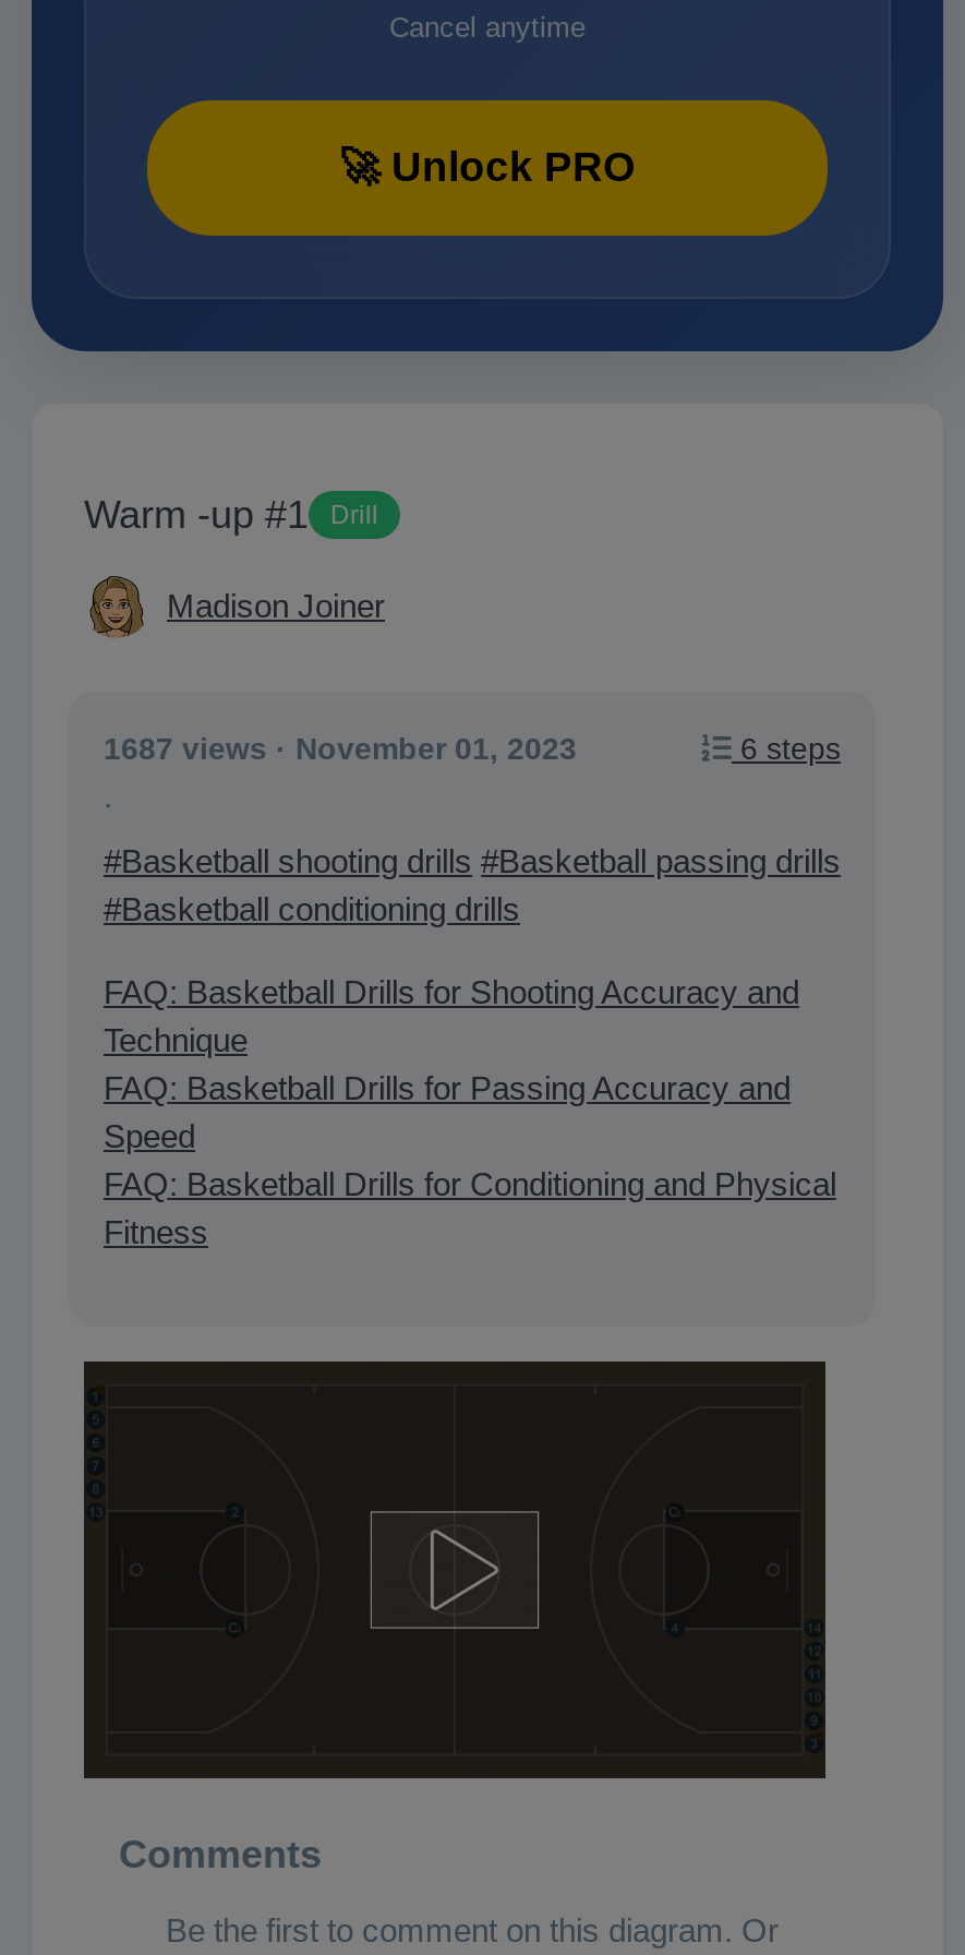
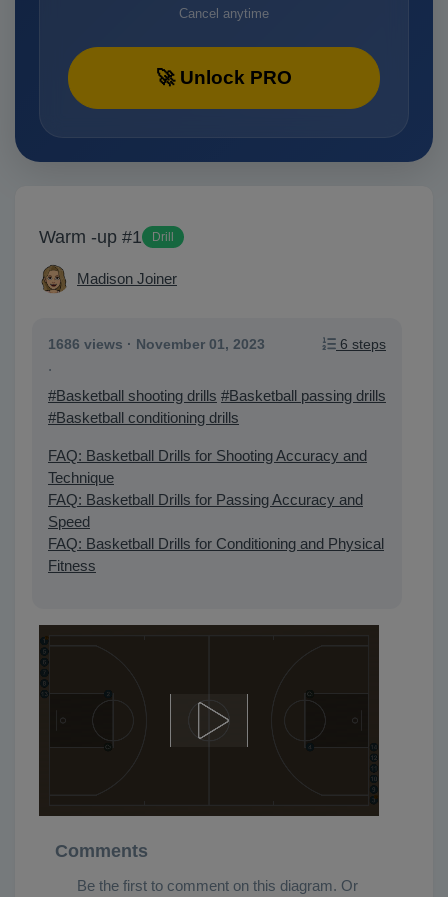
- 1687 views · November 01, 2023
+ 1686 views · November 01, 2023
